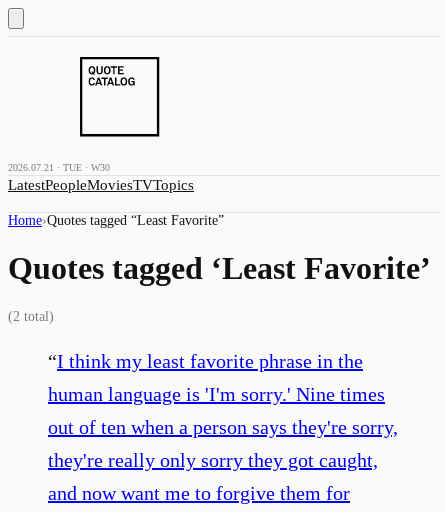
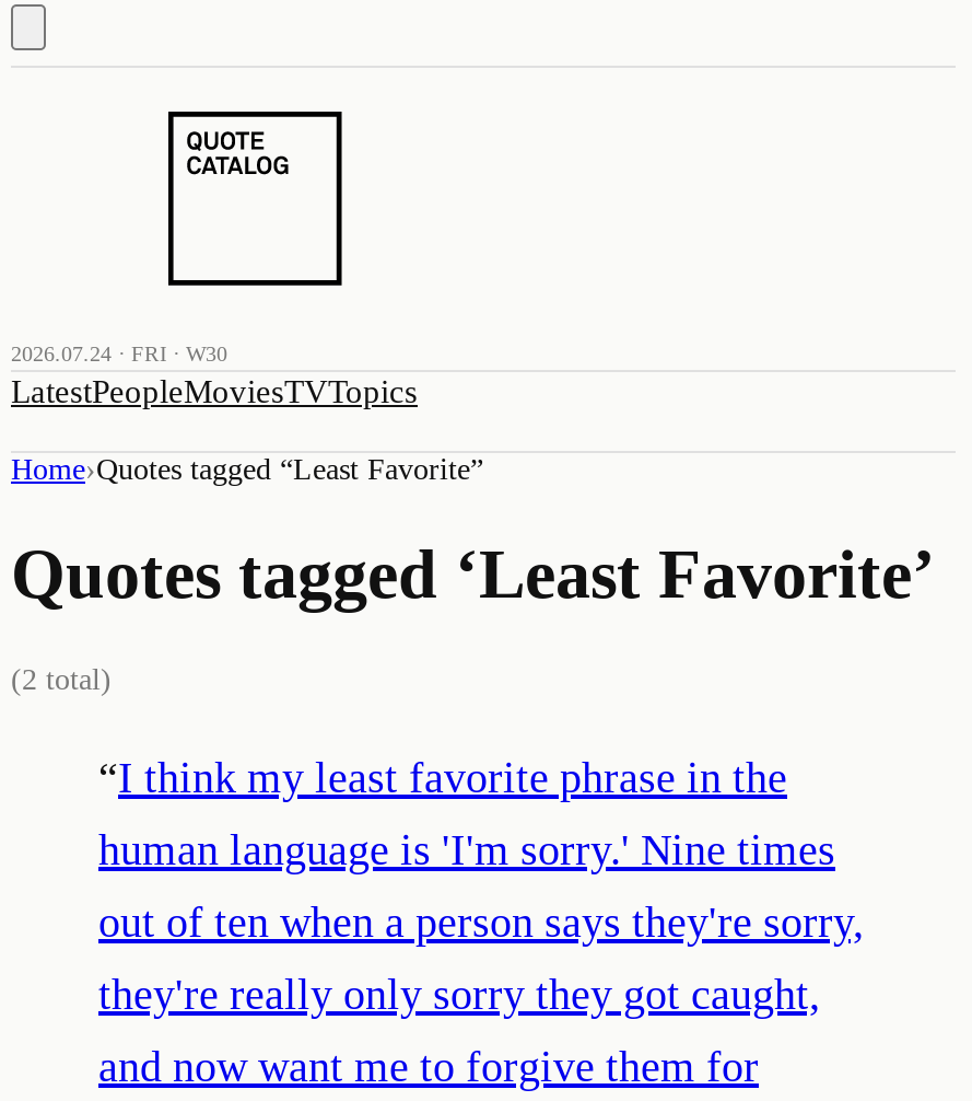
- 2026.07.21 · TUE · W30
+ 2026.07.24 · FRI · W30
